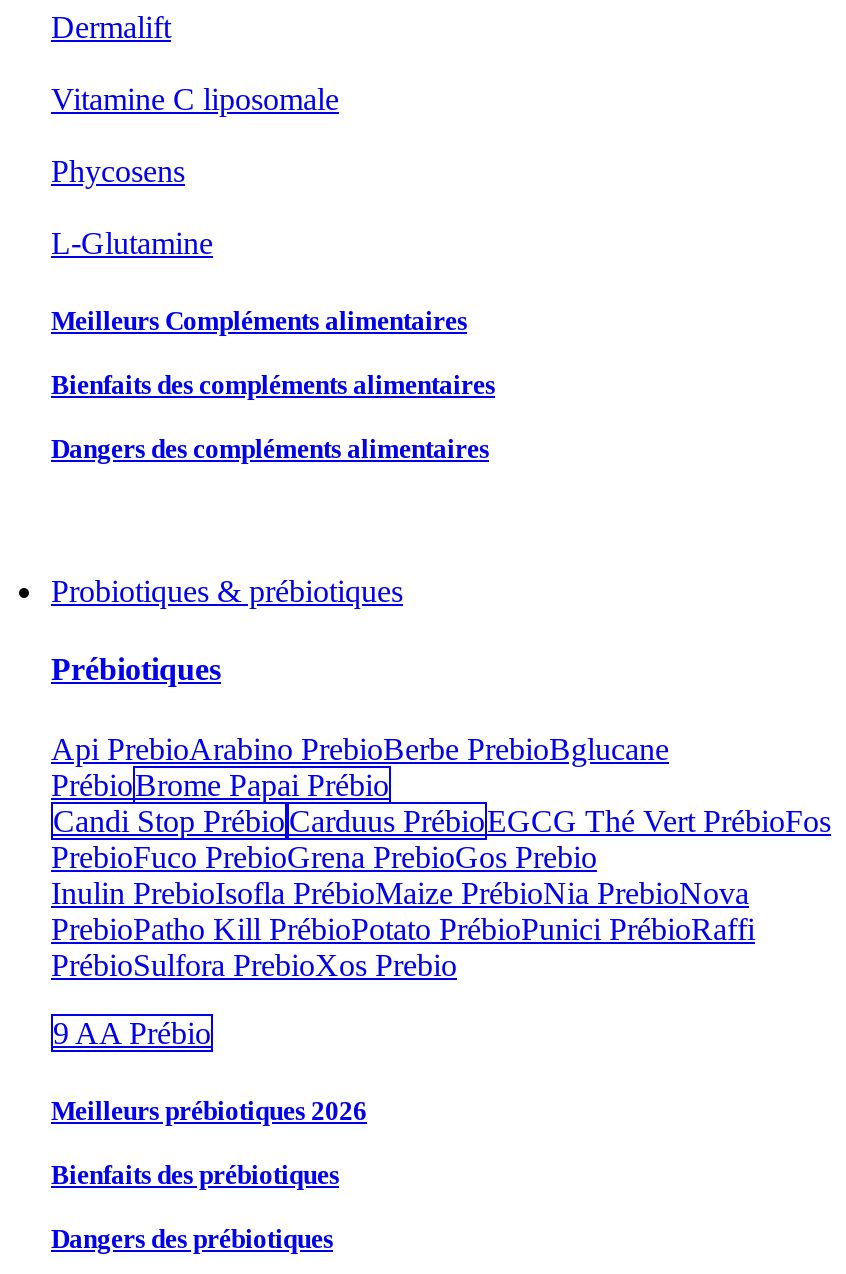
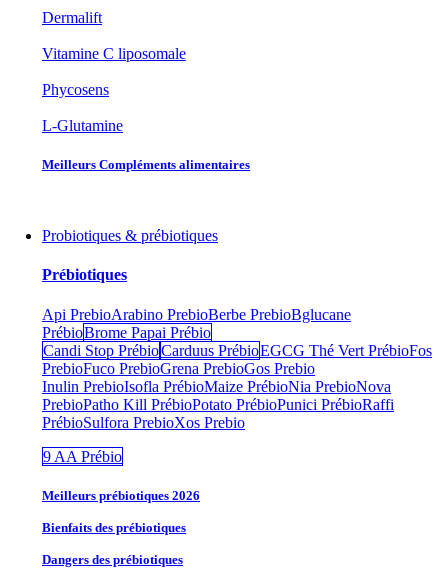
- Bienfaits des compléments alimentaires
- Dangers des compléments alimentaires
